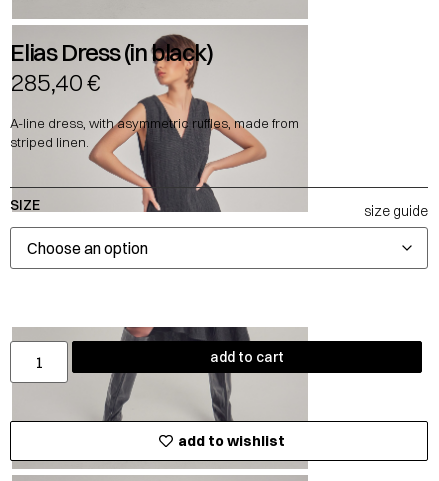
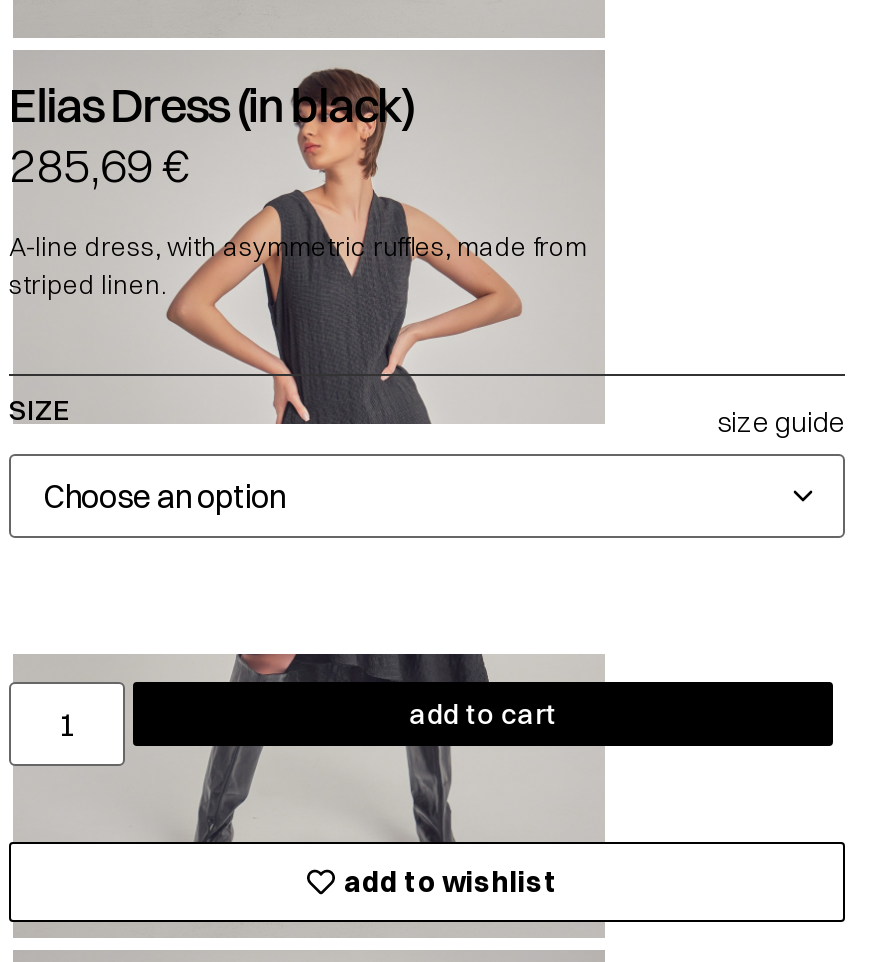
- 285,40 €
+ 285,69 €
